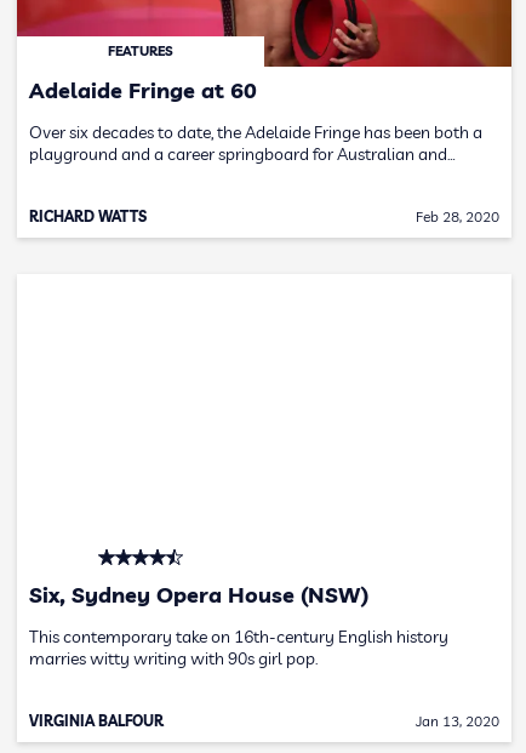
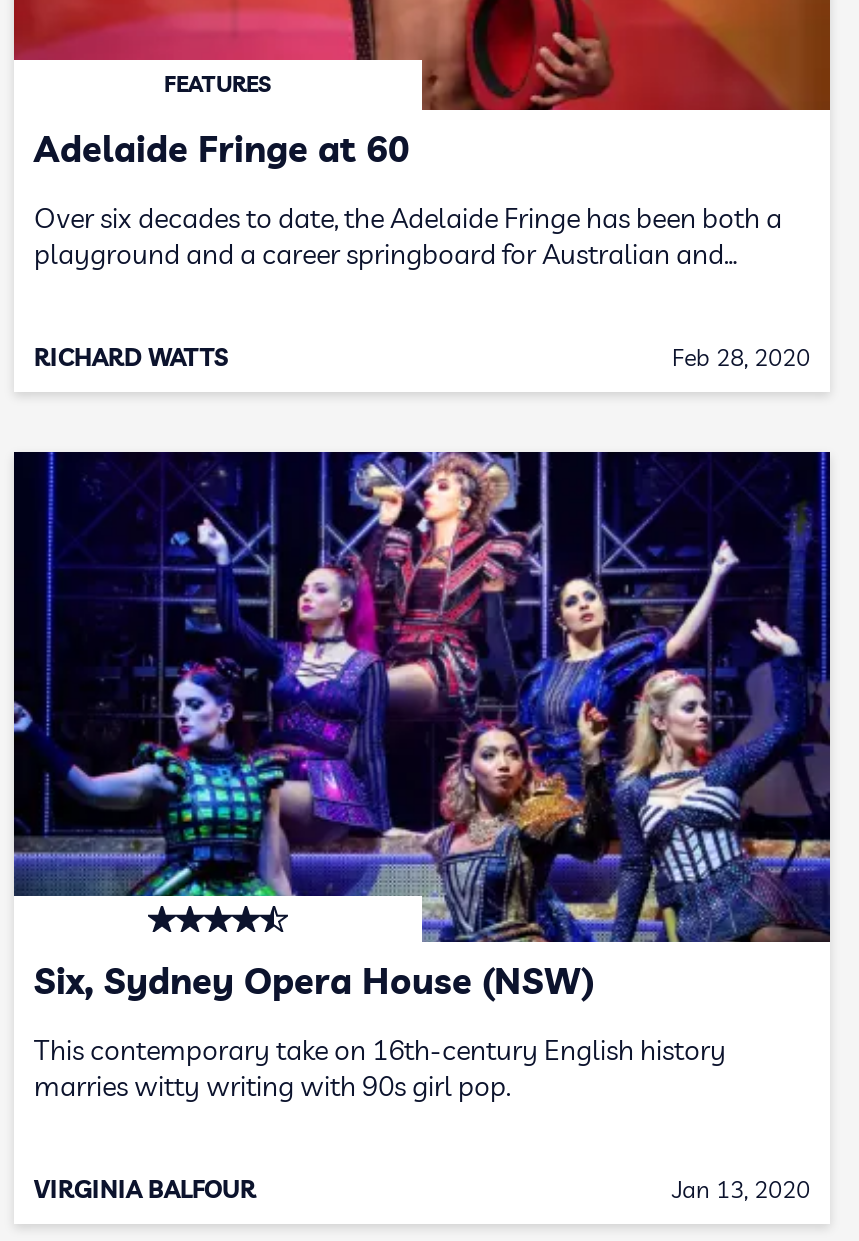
+ [image]
